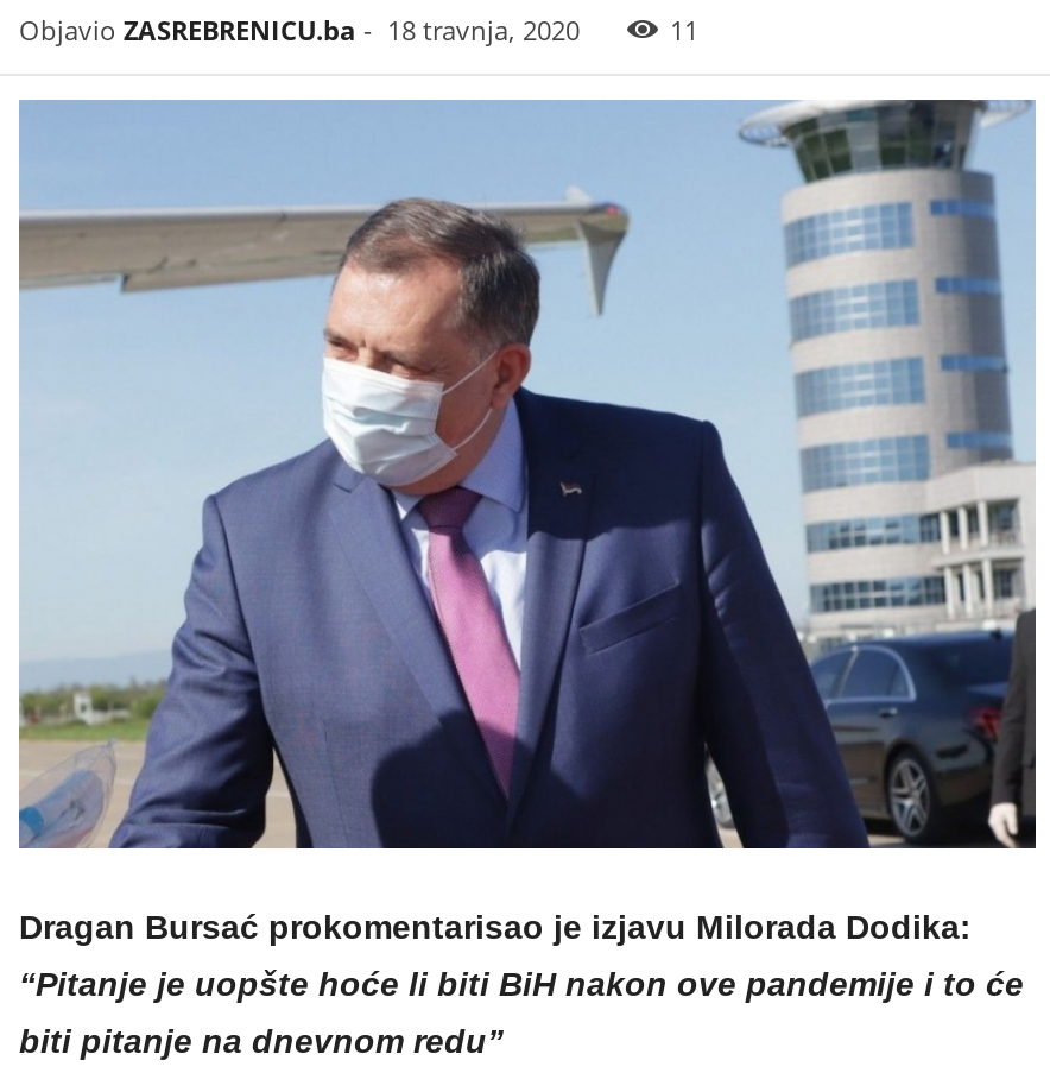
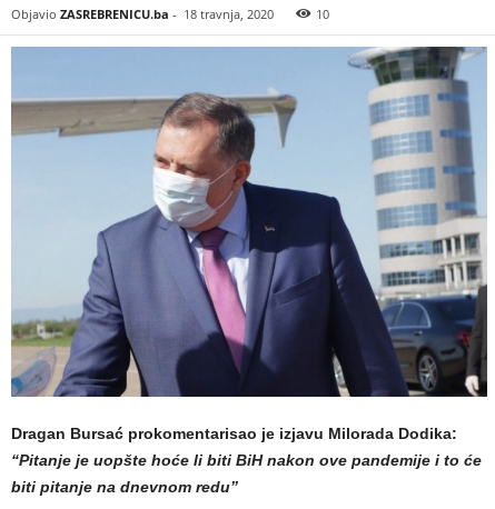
- 11
+ 10
